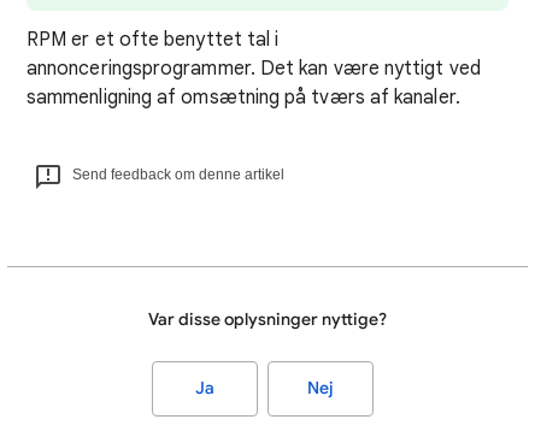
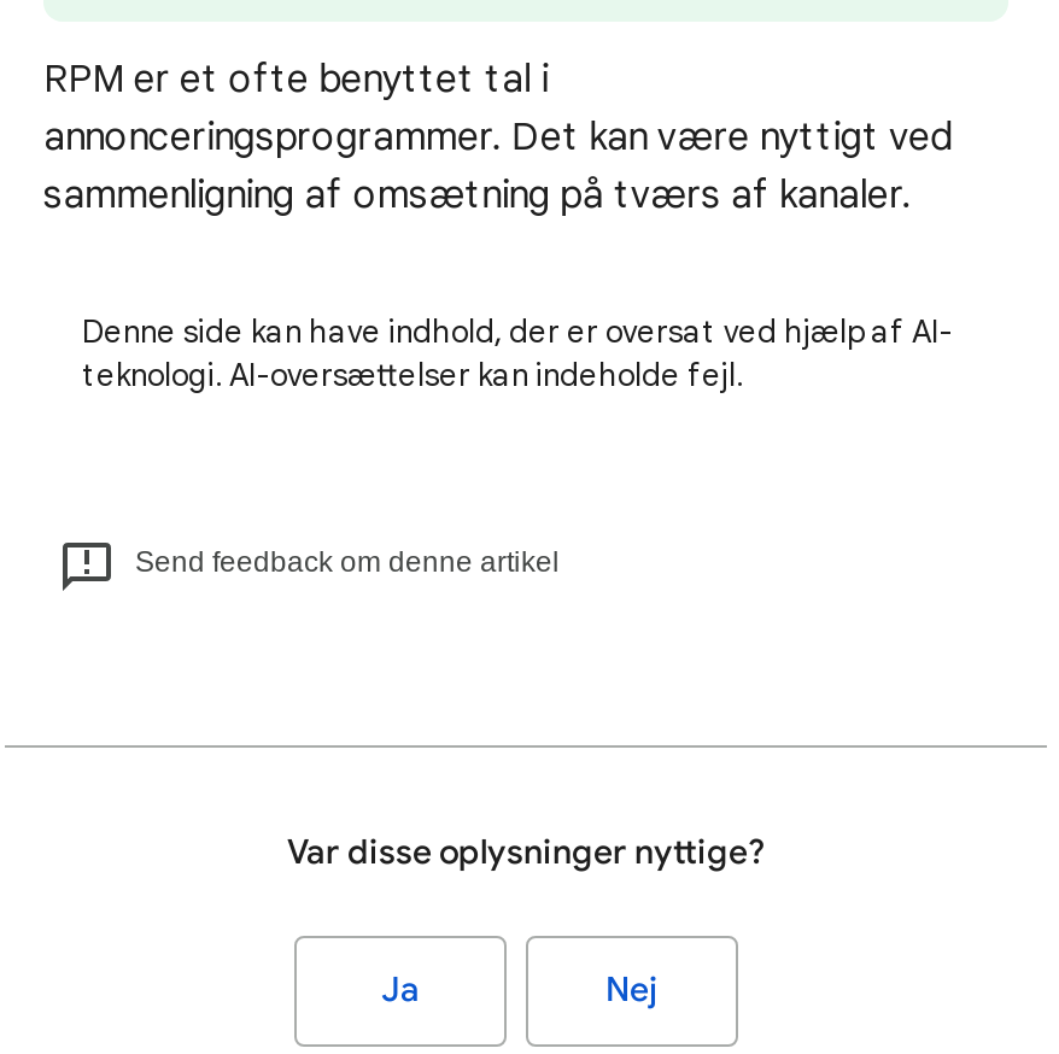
+ Denne side kan have indhold, der er oversat ved hjælp af AI-
+ teknologi. AI-oversættelser kan indeholde fejl.
